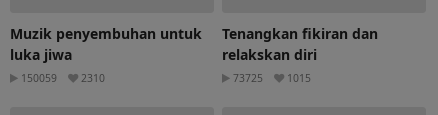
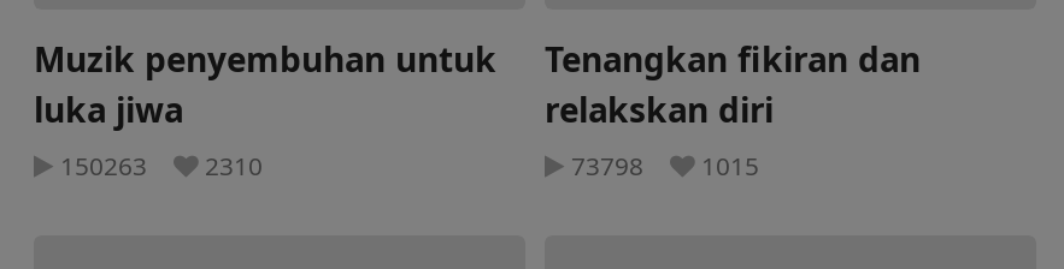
- 150059 2310
+ 150263 2310

- 73725 1015
+ 73798 1015
